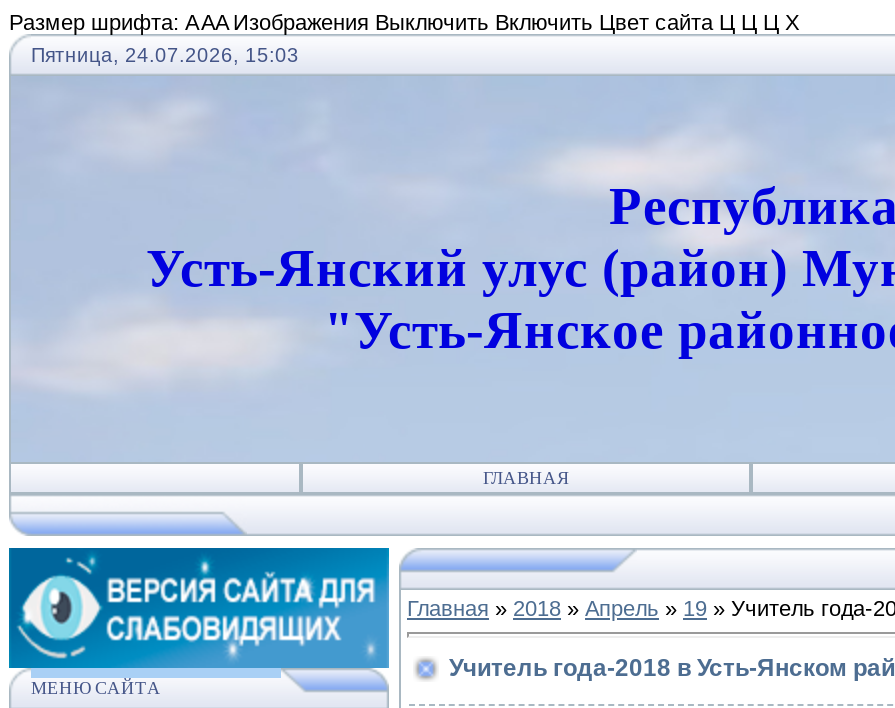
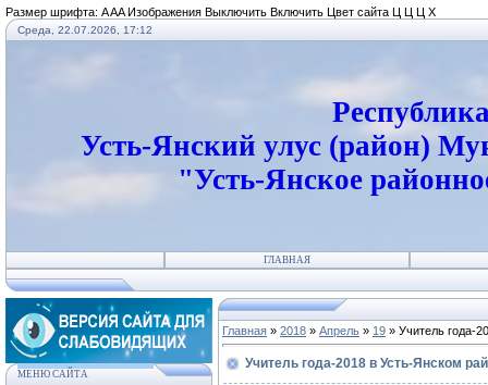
- Пятница, 24.07.2026, 15:03
+ Среда, 22.07.2026, 17:12
